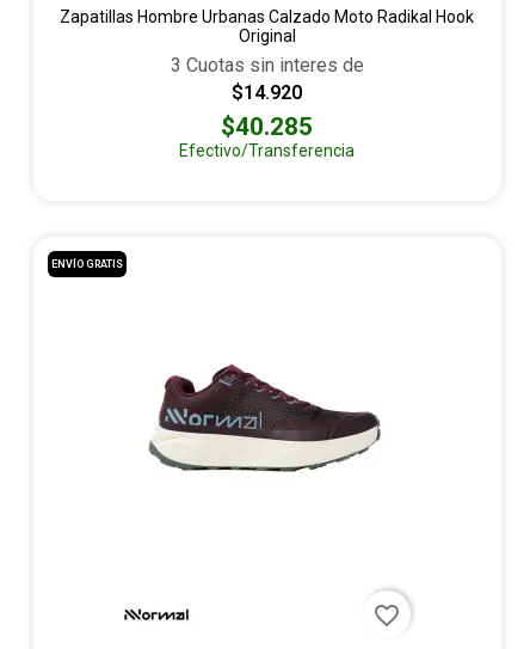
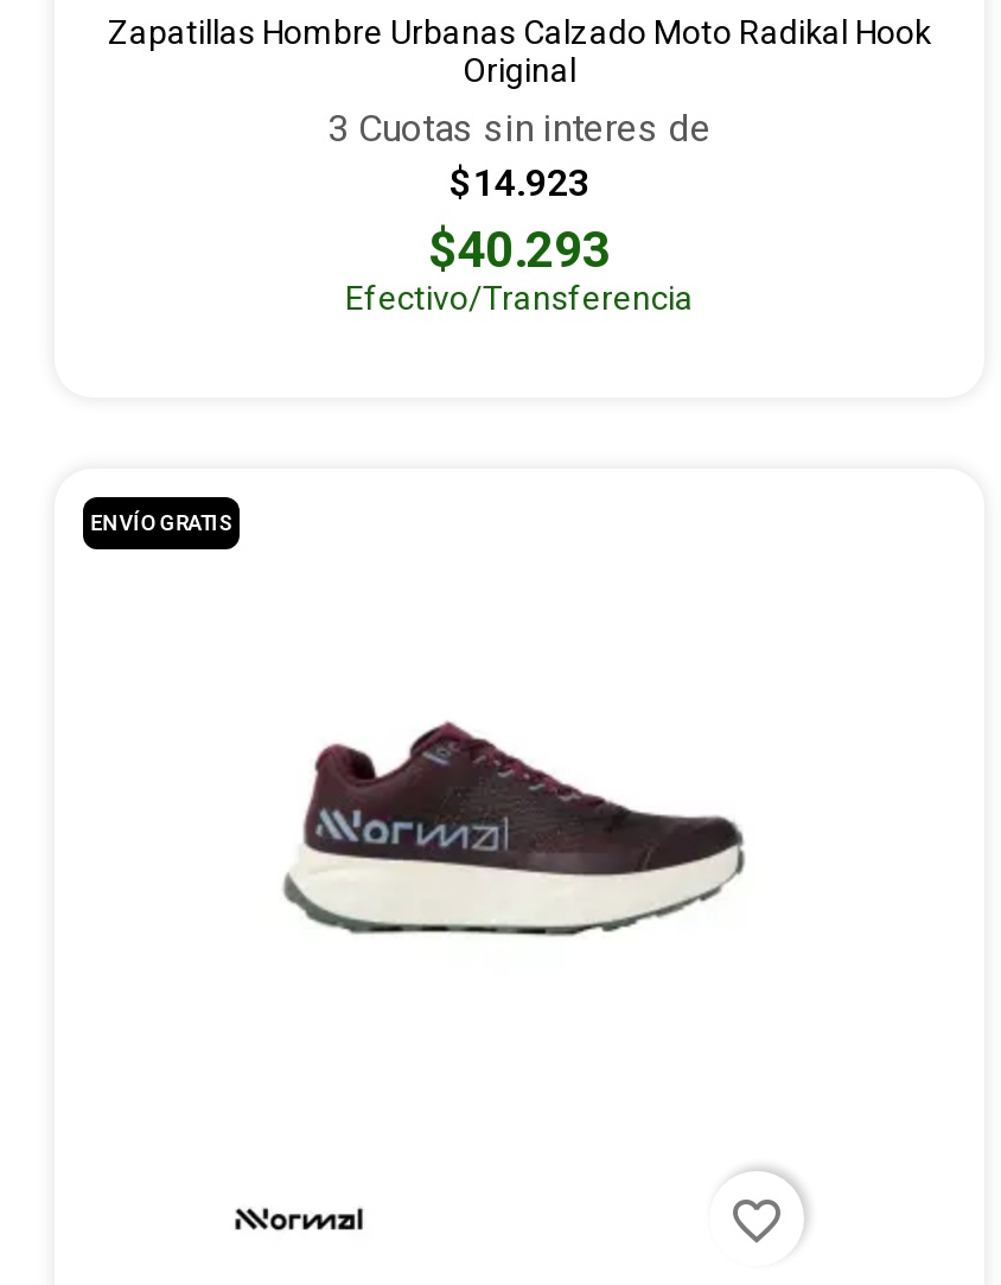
- $14.920
+ $14.923

- $40.285
+ $40.293
